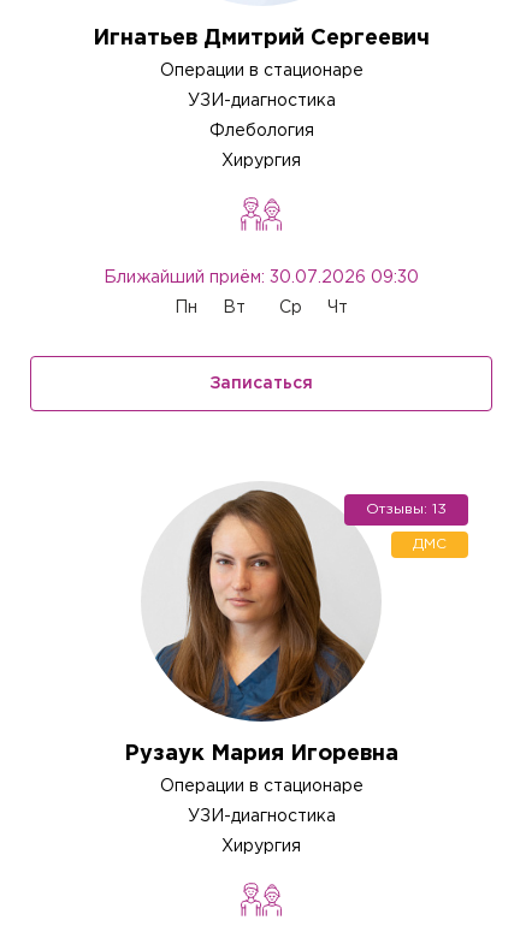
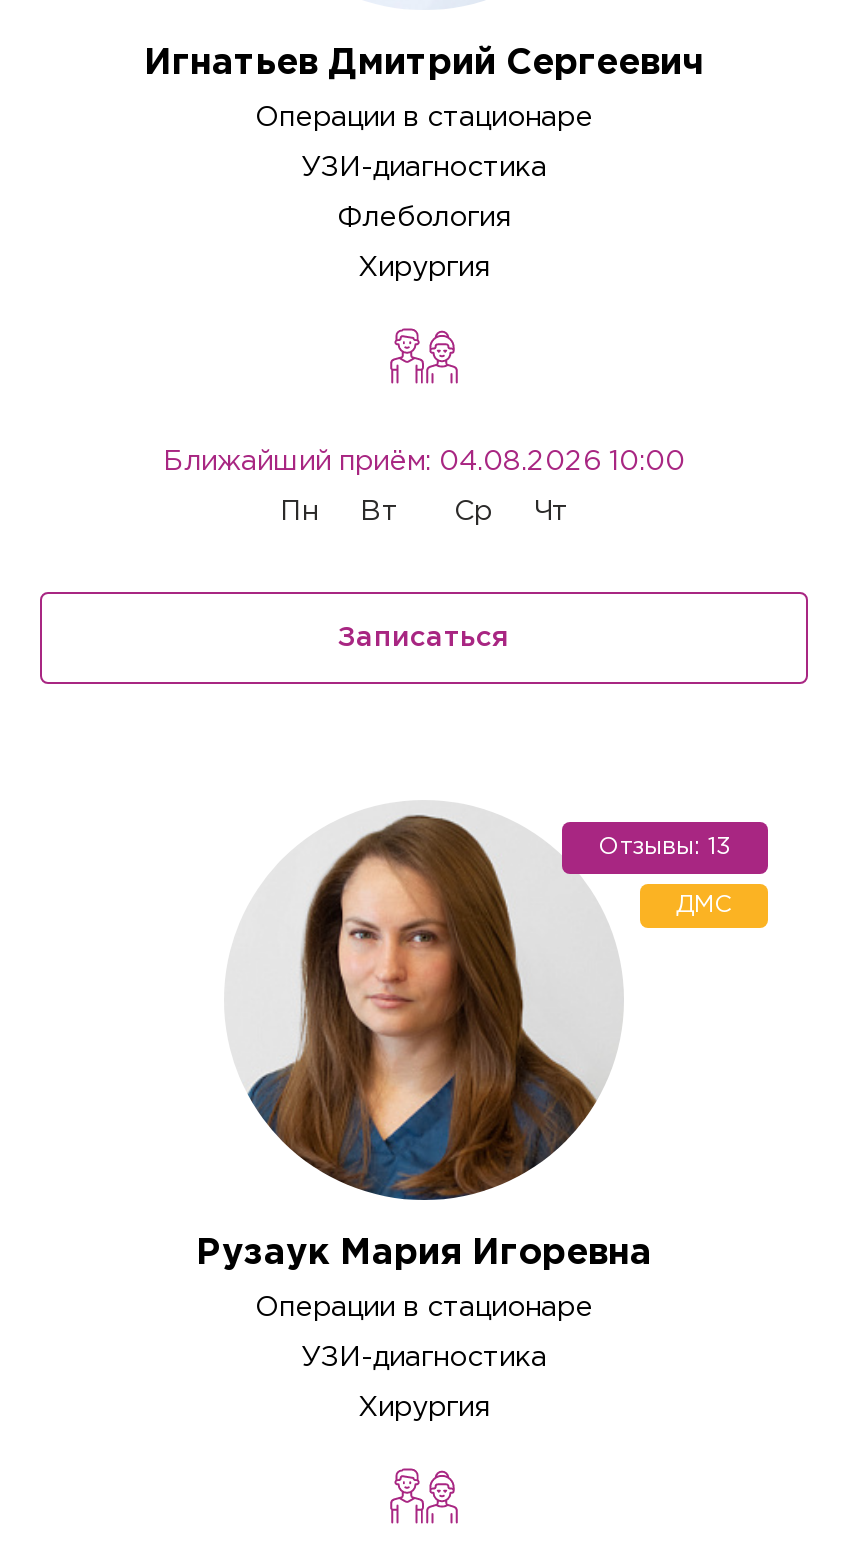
- Ближайший приём: 30.07.2026 09:30
+ Ближайший приём: 04.08.2026 10:00
